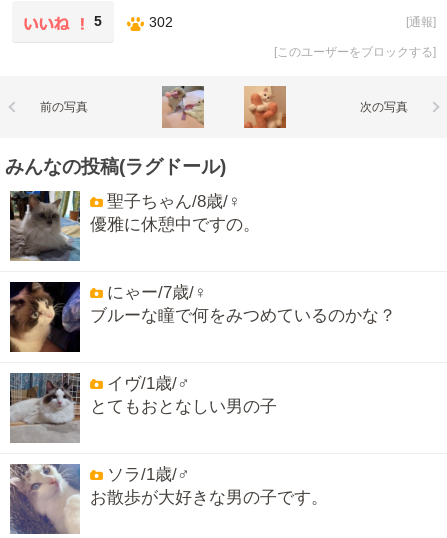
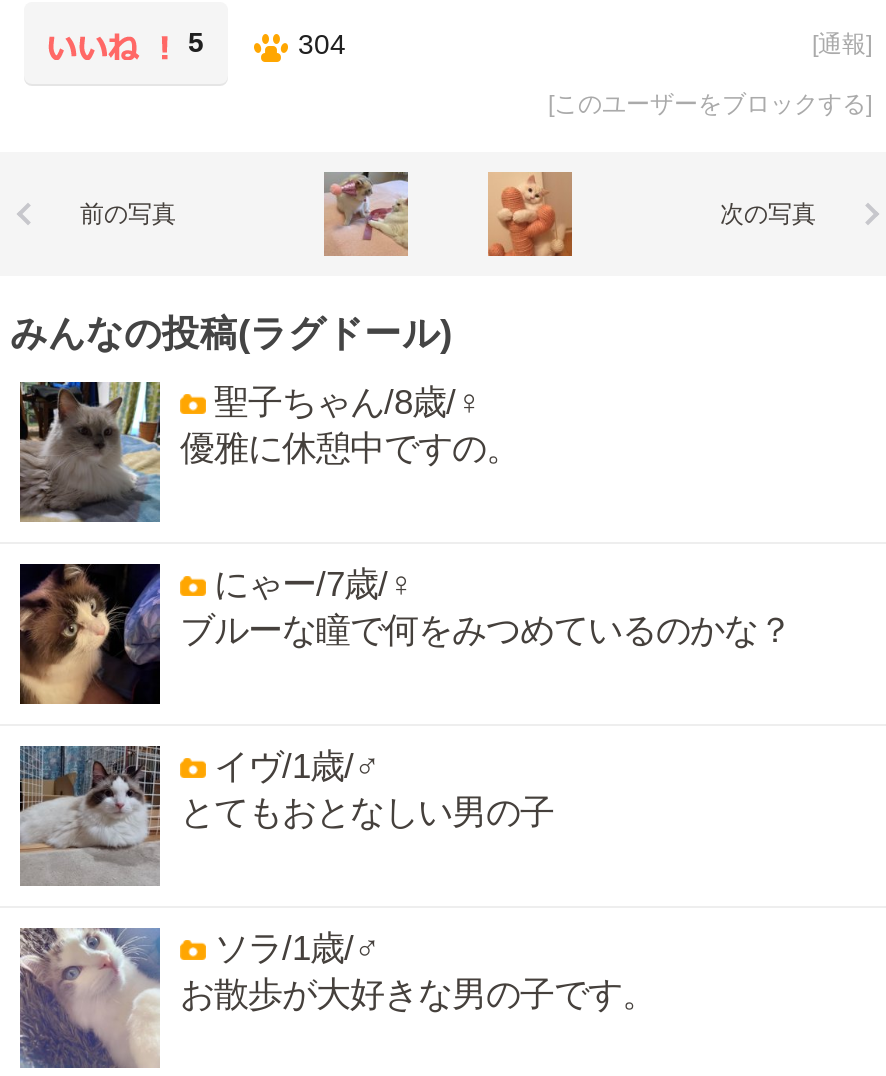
- 302
+ 304
